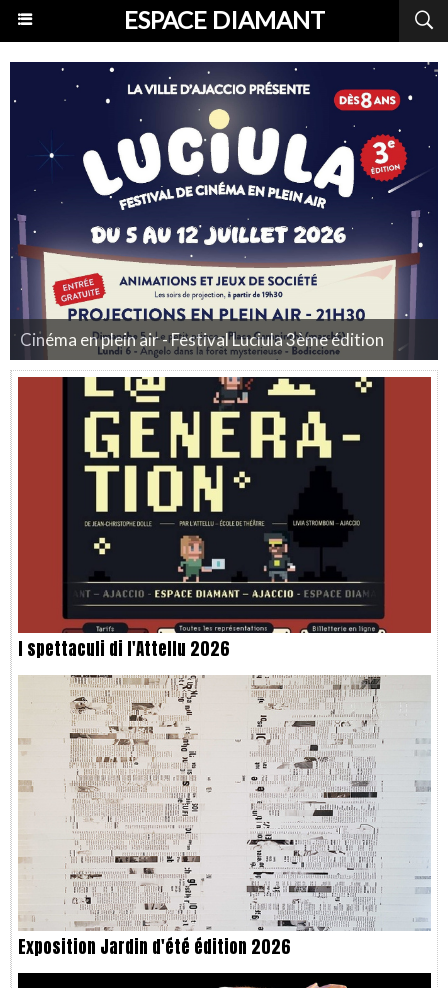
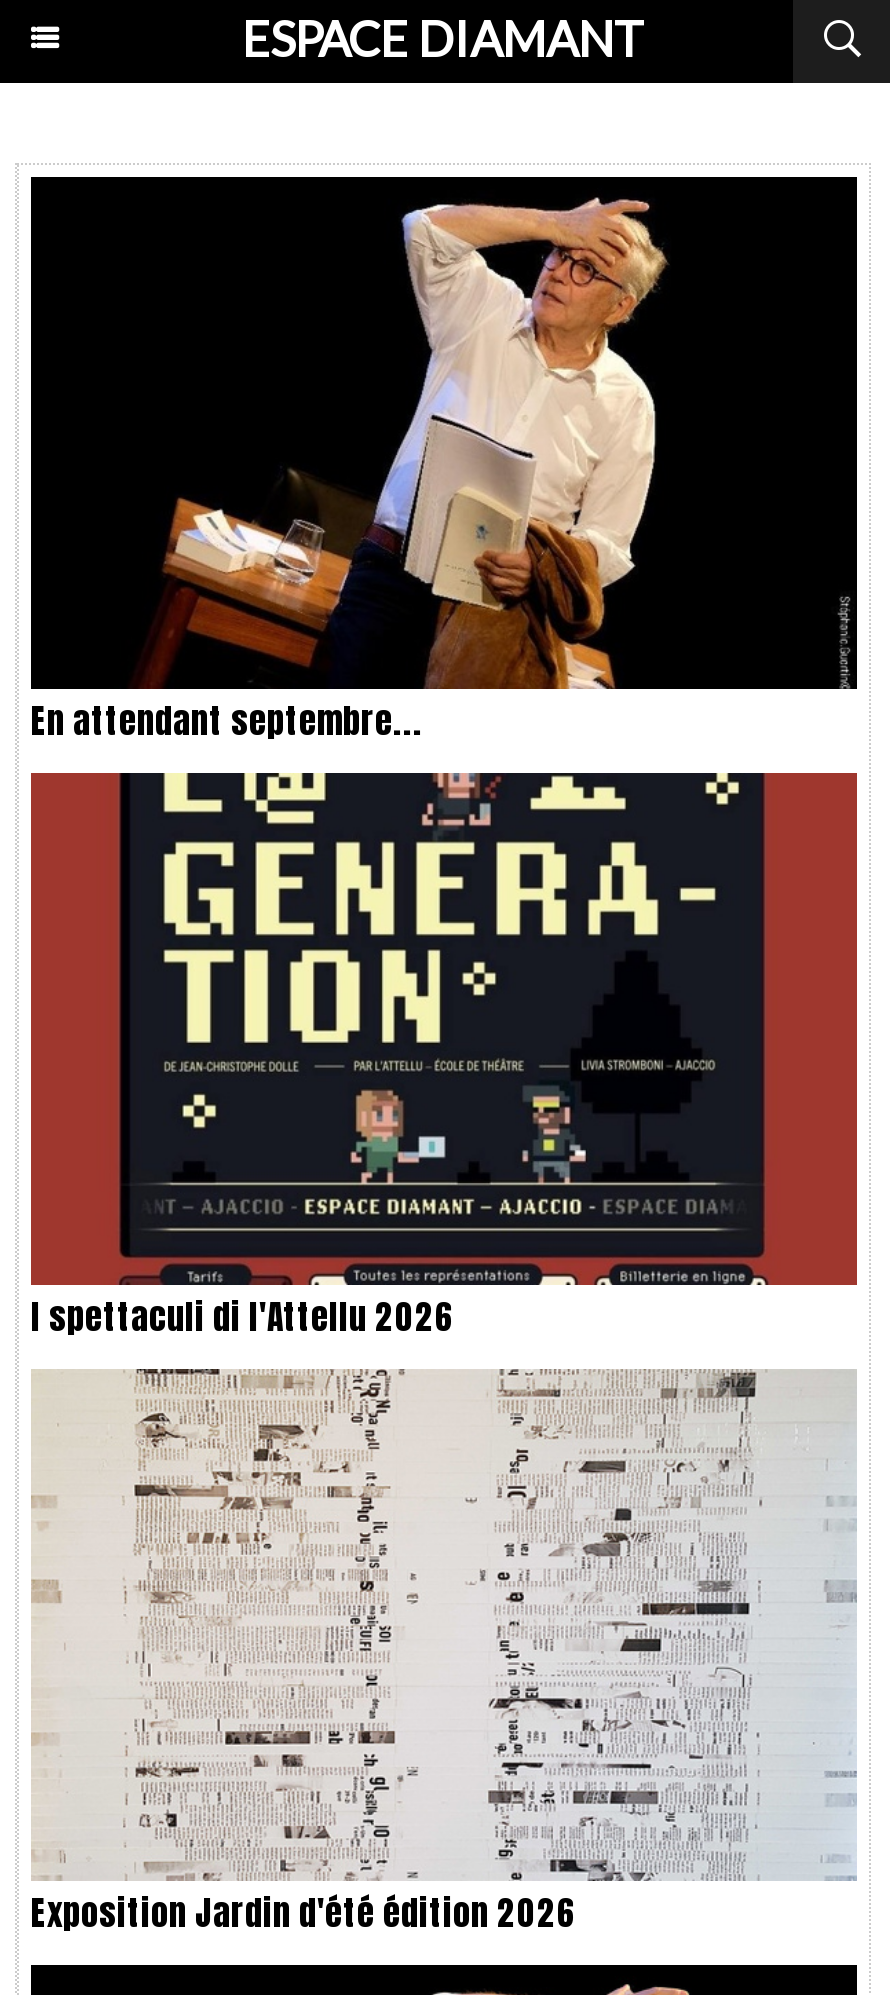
- [image]
- Cinéma en plein air - Festival Luciula 3ème édition
+ [image]
+ En attendant septembre...
